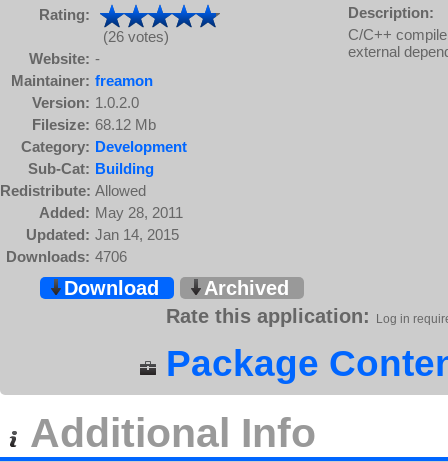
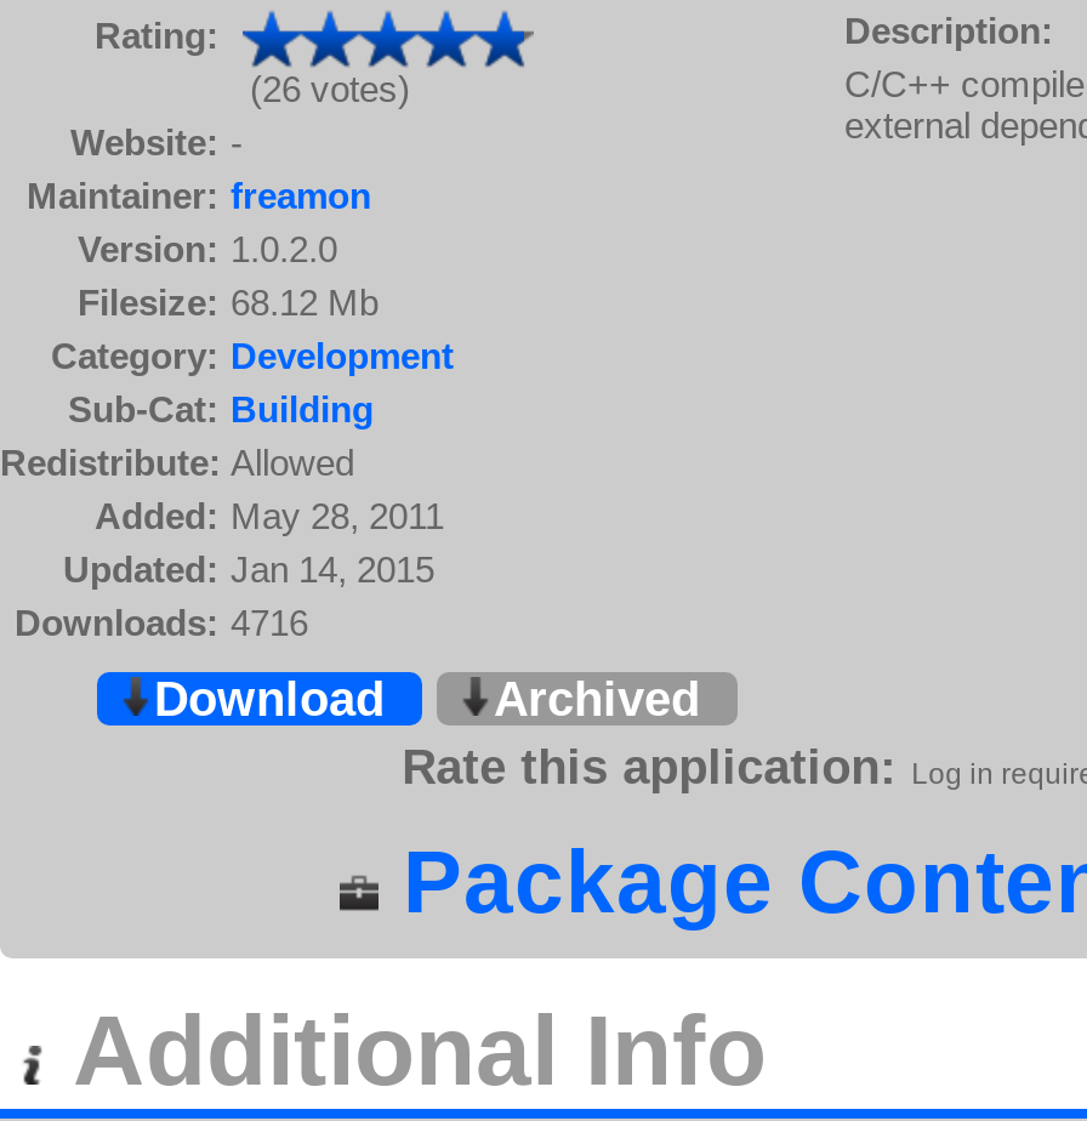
- Downloads: 4706
+ Downloads: 4716
